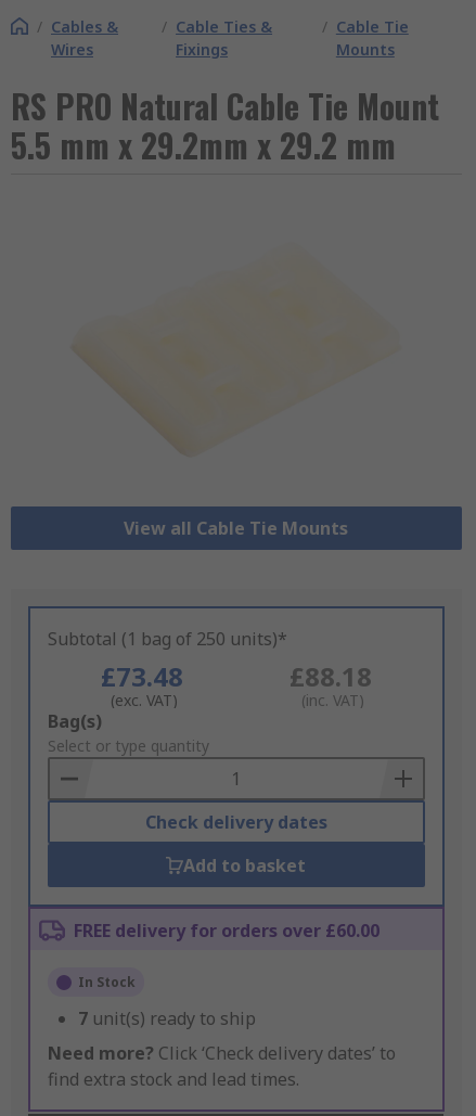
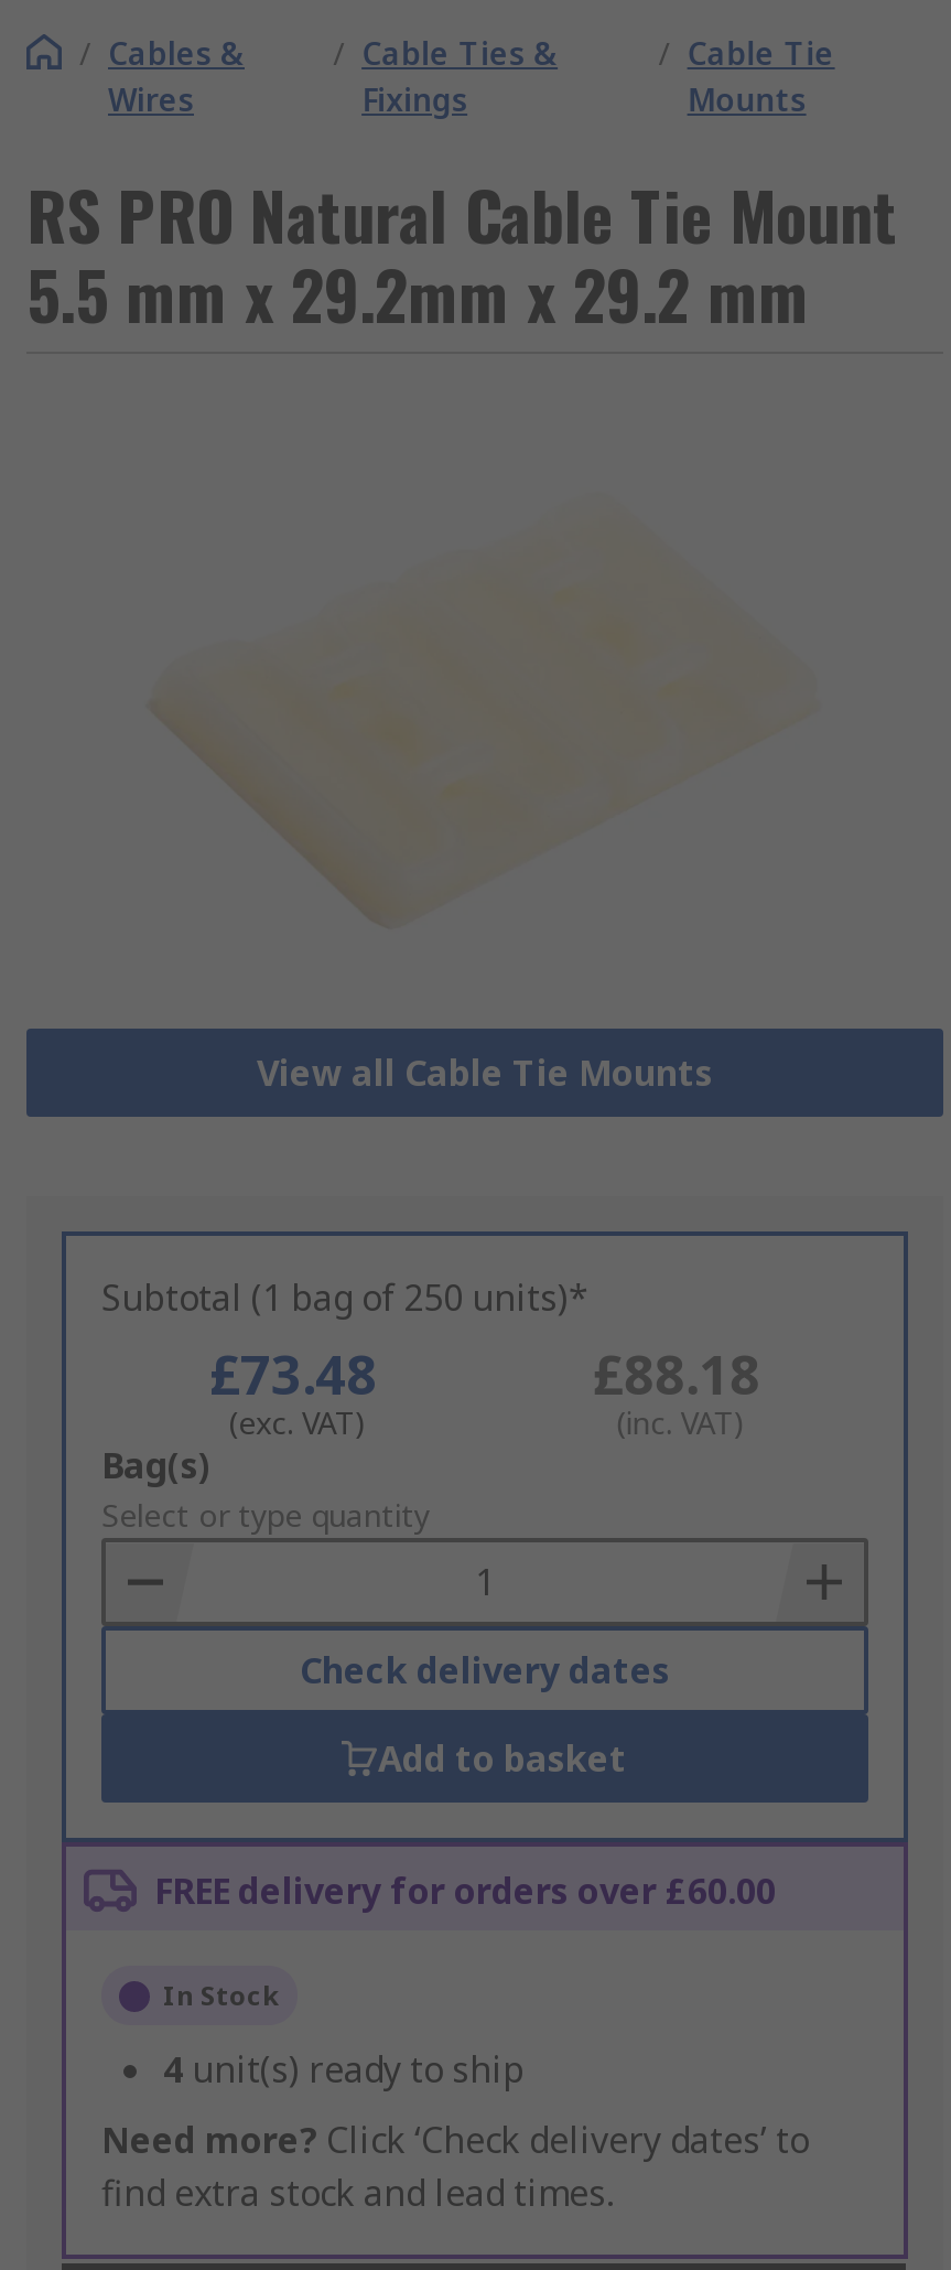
- 7 unit(s) ready to ship
+ 4 unit(s) ready to ship
